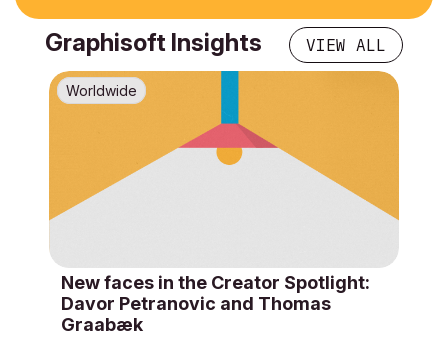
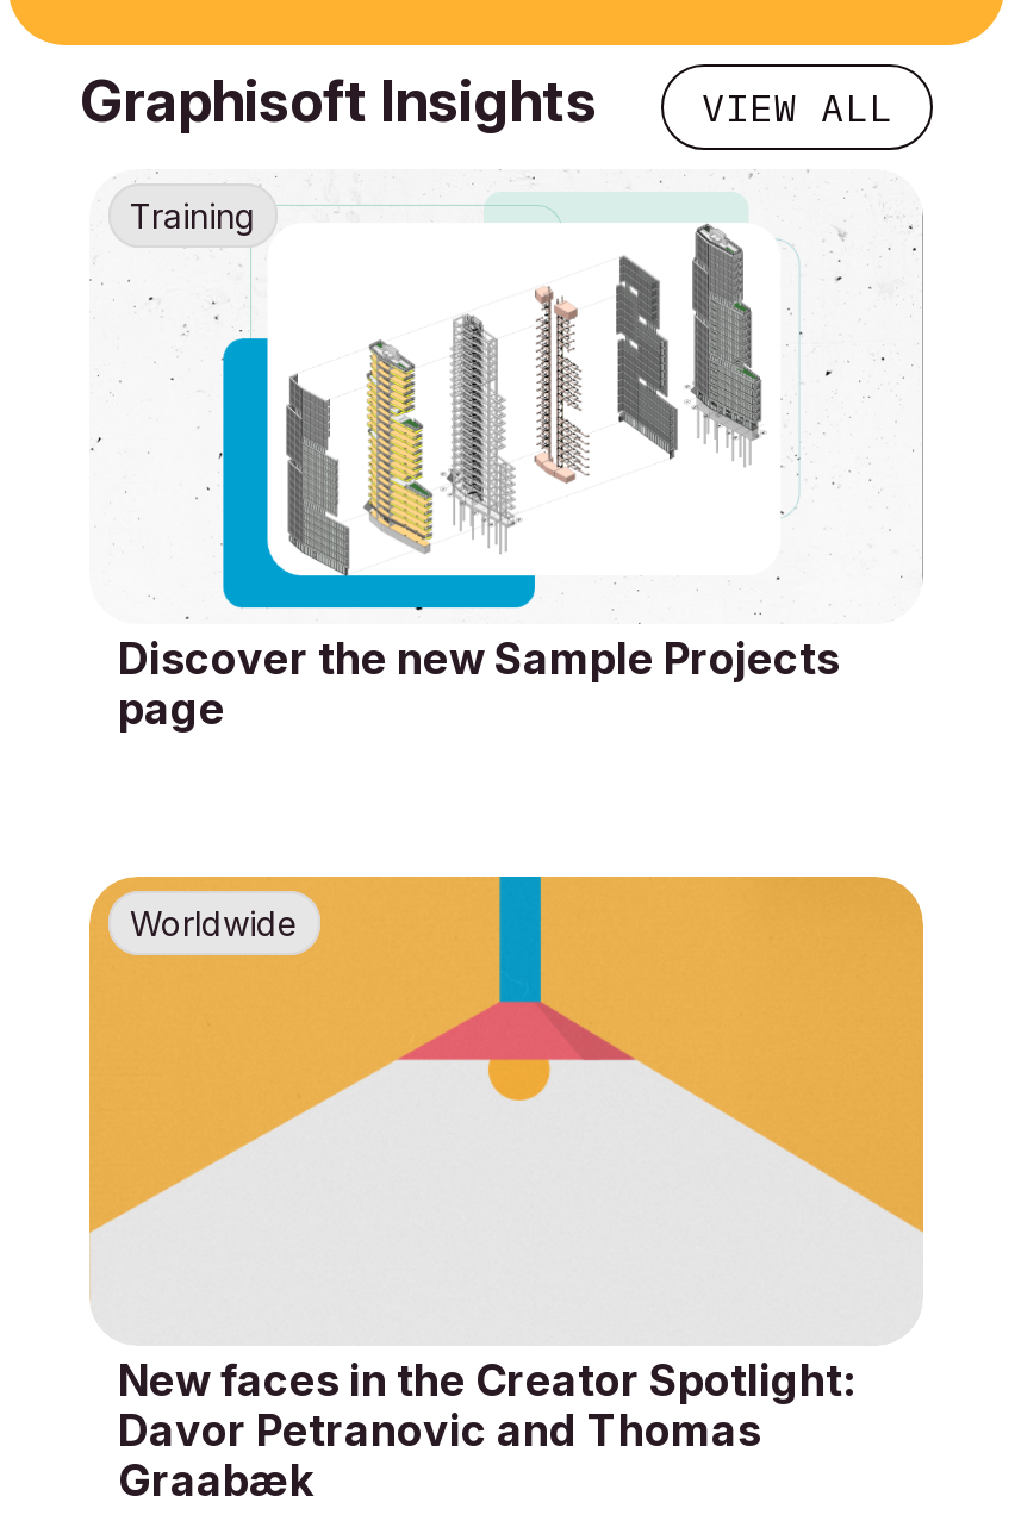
+ [image]
+ Training

+ Discover the new Sample Projects
+ page
